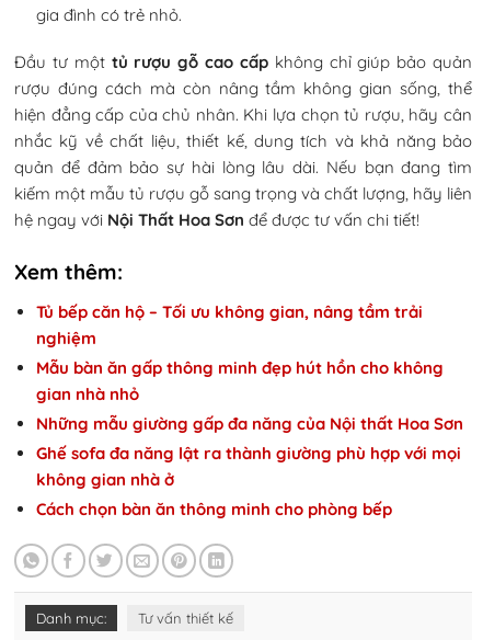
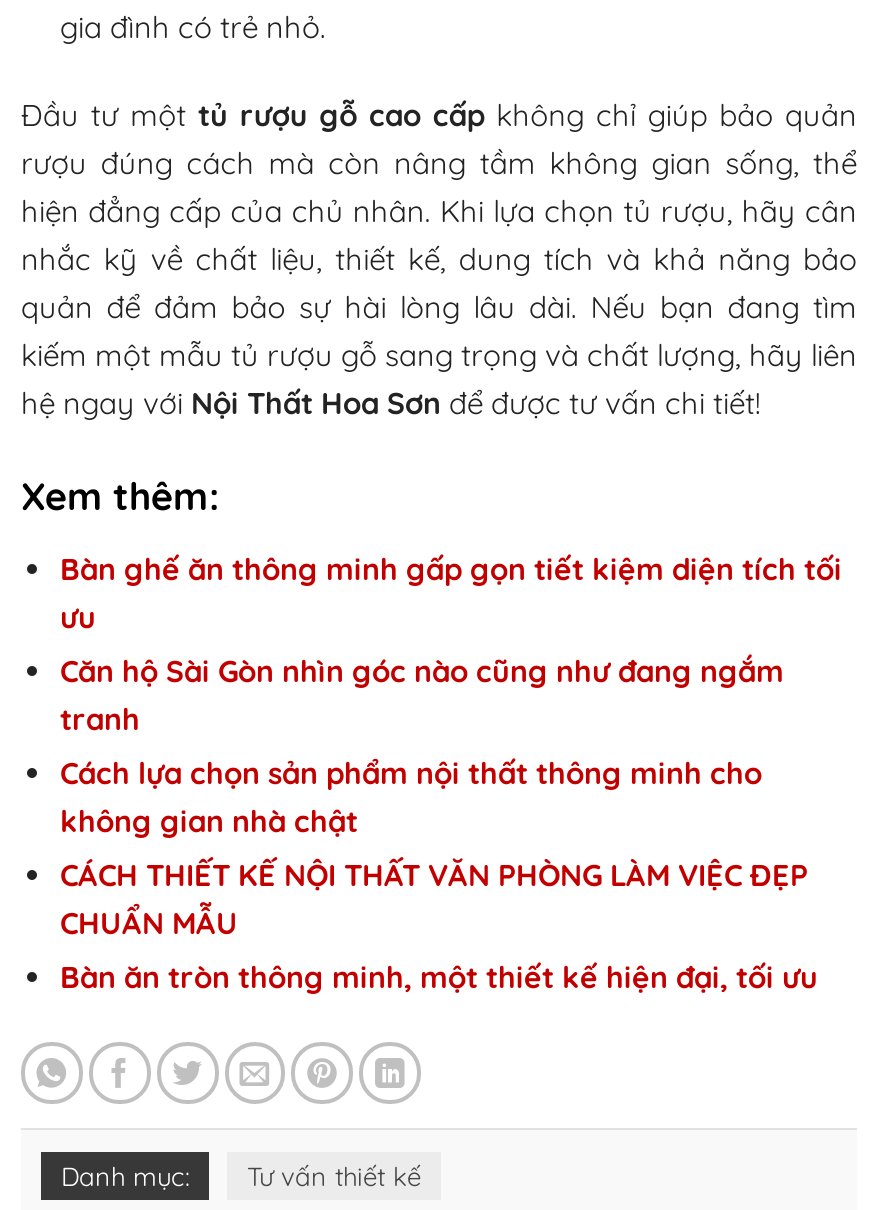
- Tủ bếp căn hộ – Tối ưu không gian, nâng tầm trải
- nghiệm
- Mẫu bàn ăn gấp thông minh đẹp hút hồn cho không
- gian nhà nhỏ
- Những mẫu giường gấp đa năng của Nội thất Hoa Sơn
- Ghế sofa đa năng lật ra thành giường phù hợp với mọi
- không gian nhà ở
- Cách chọn bàn ăn thông minh cho phòng bếp
+ Bàn ghế ăn thông minh gấp gọn tiết kiệm diện tích tối
+ ưu
+ Căn hộ Sài Gòn nhìn góc nào cũng như đang ngắm
+ tranh
+ Cách lựa chọn sản phẩm nội thất thông minh cho
+ không gian nhà chật
+ CÁCH THIẾT KẾ NỘI THẤT VĂN PHÒNG LÀM VIỆC ĐẸP
+ CHUẨN MẪU
+ Bàn ăn tròn thông minh, một thiết kế hiện đại, tối ưu
